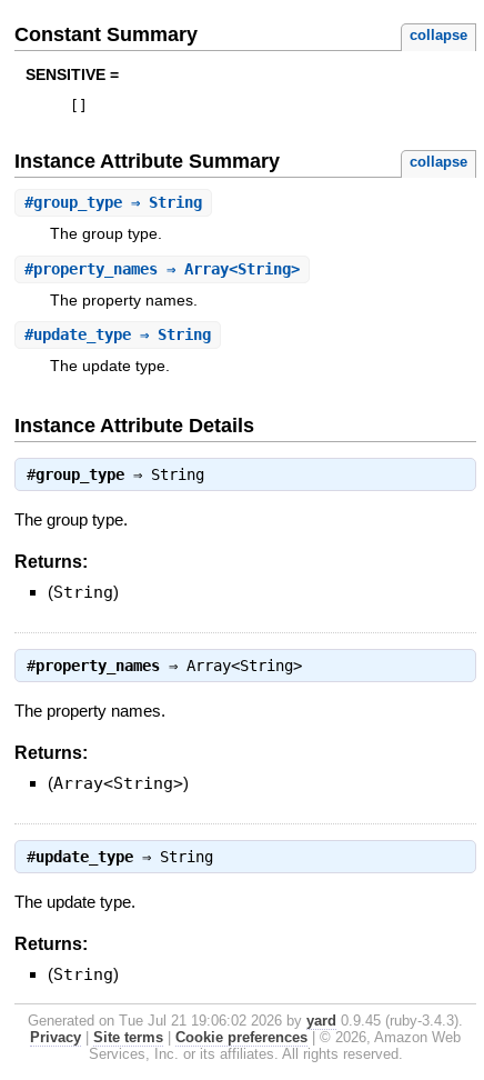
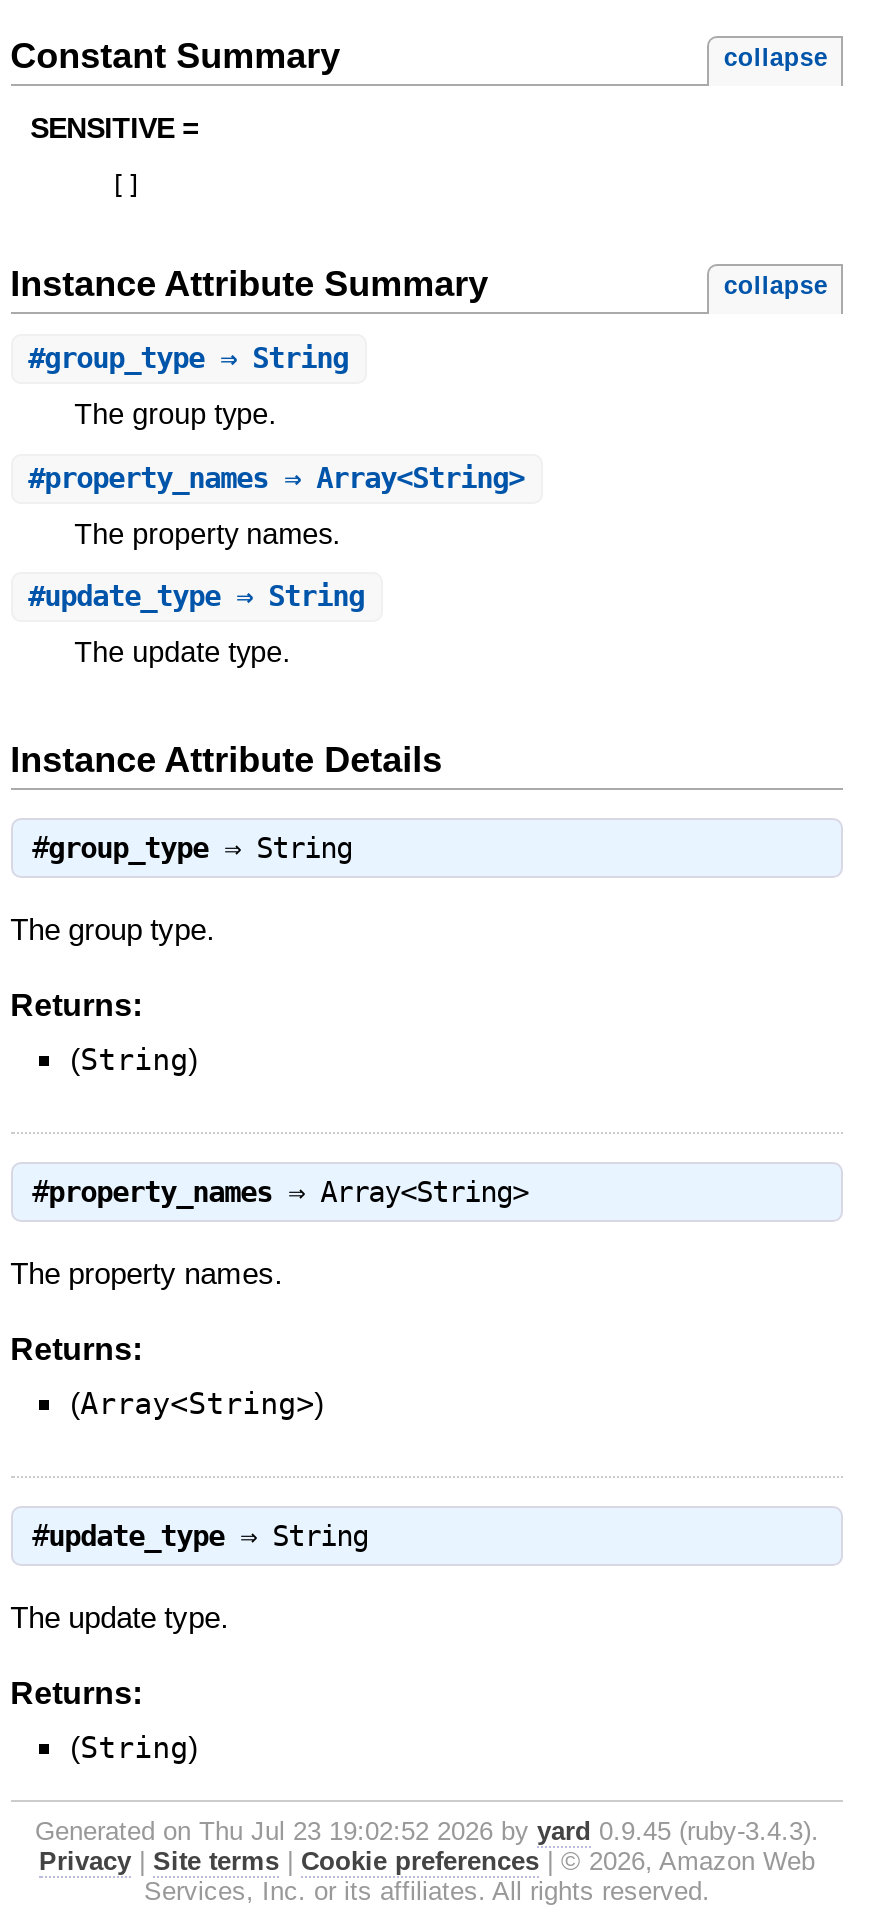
- Generated on Tue Jul 21 19:06:02 2026 by yard 0.9.45 (ruby-3.4.3).
+ Generated on Thu Jul 23 19:02:52 2026 by yard 0.9.45 (ruby-3.4.3).
